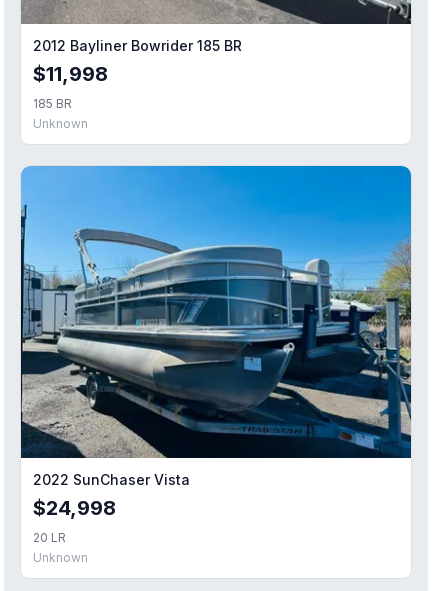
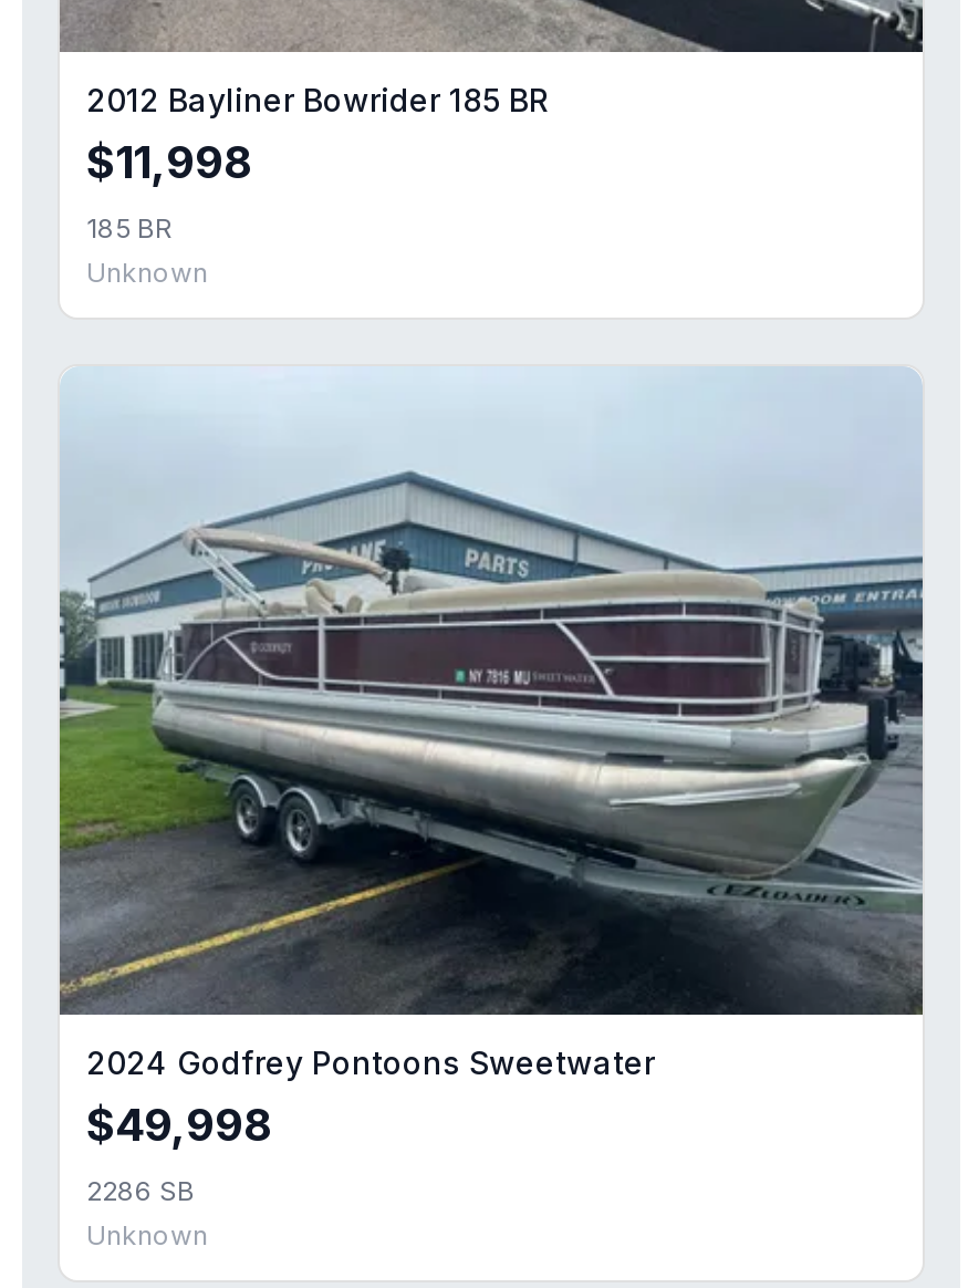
- [image]
- 2022 SunChaser Vista
- $24,998
- 20 LR
+ [image]
+ 2024 Godfrey Pontoons Sweetwater
+ $49,998
+ 2286 SB
